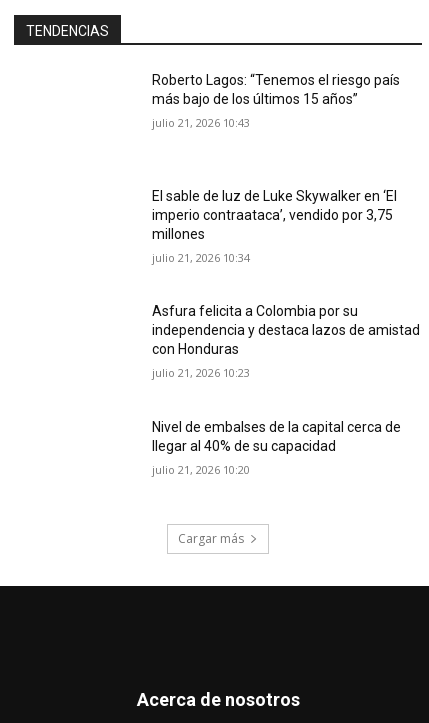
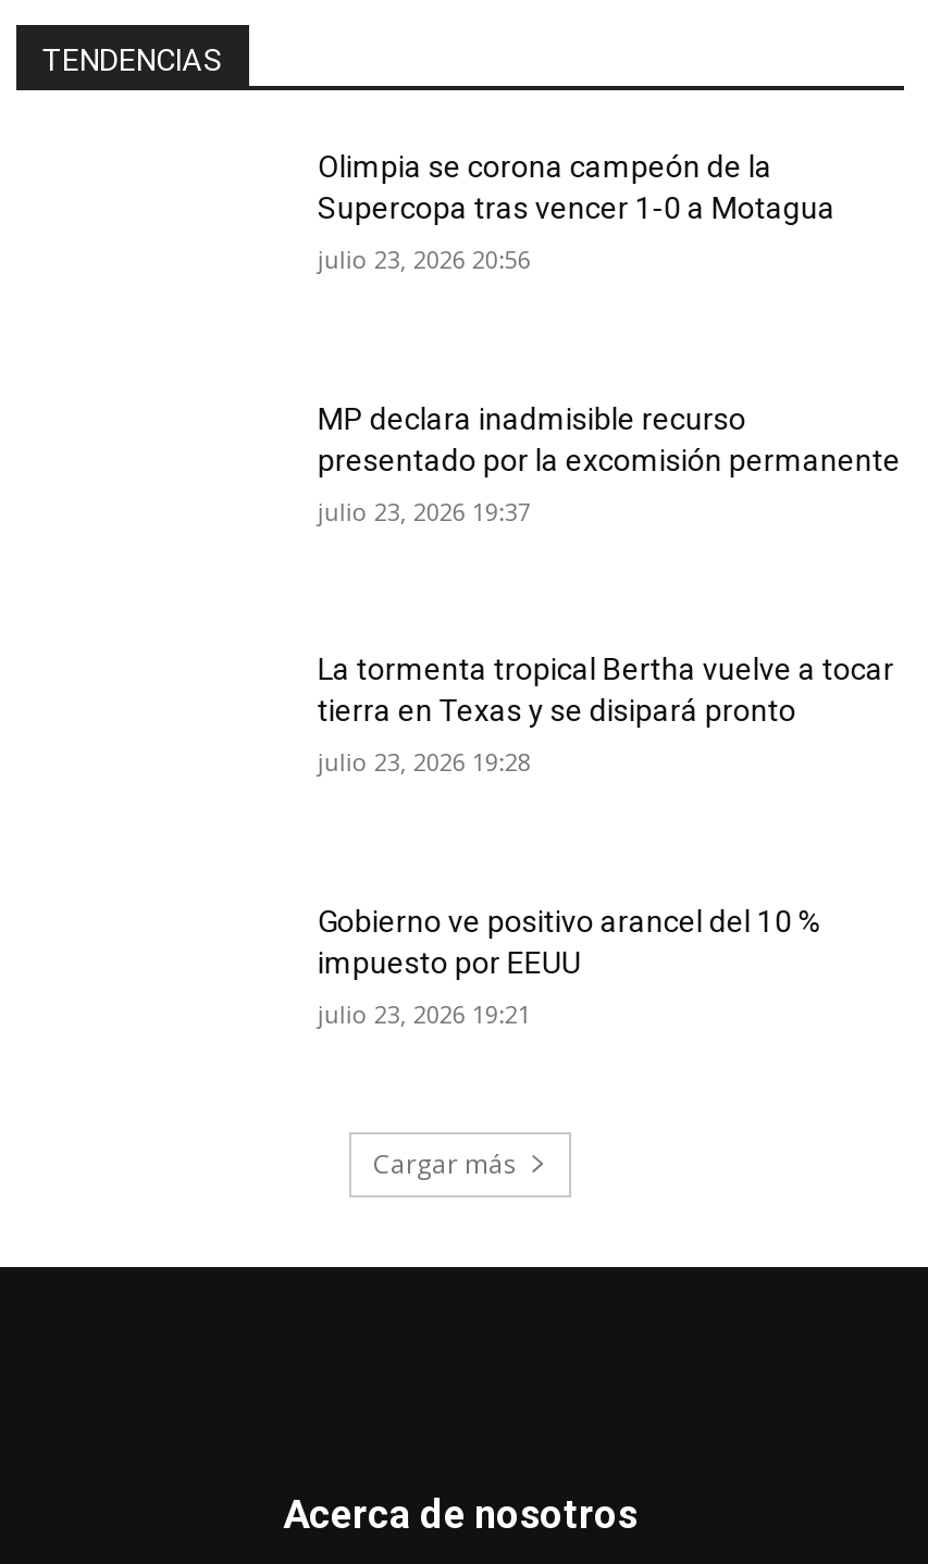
- Roberto Lagos: “Tenemos el riesgo país
- más bajo de los últimos 15 años”
+ Olimpia se corona campeón de la
+ Supercopa tras vencer 1-0 a Motagua

- julio 21, 2026 10:43
+ julio 23, 2026 20:56

- El sable de luz de Luke Skywalker en ‘El
- imperio contraataca’, vendido por 3,75
- millones
+ MP declara inadmisible recurso
+ presentado por la excomisión permanente

- julio 21, 2026 10:34
+ julio 23, 2026 19:37

- Asfura felicita a Colombia por su
- independencia y destaca lazos de amistad
- con Honduras
+ La tormenta tropical Bertha vuelve a tocar
+ tierra en Texas y se disipará pronto

- julio 21, 2026 10:23
+ julio 23, 2026 19:28

- Nivel de embalses de la capital cerca de
- llegar al 40% de su capacidad
+ Gobierno ve positivo arancel del 10 %
+ impuesto por EEUU

- julio 21, 2026 10:20
+ julio 23, 2026 19:21
